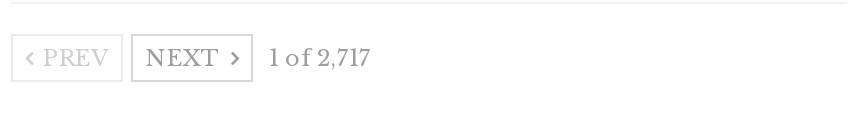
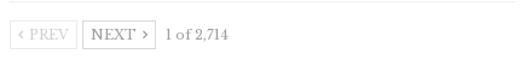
- PREV NEXT 1 of 2,717
+ PREV NEXT 1 of 2,714
